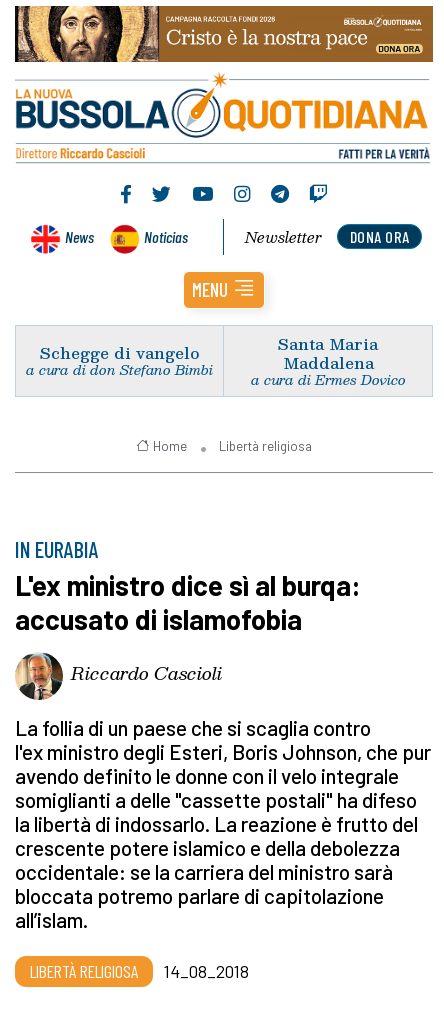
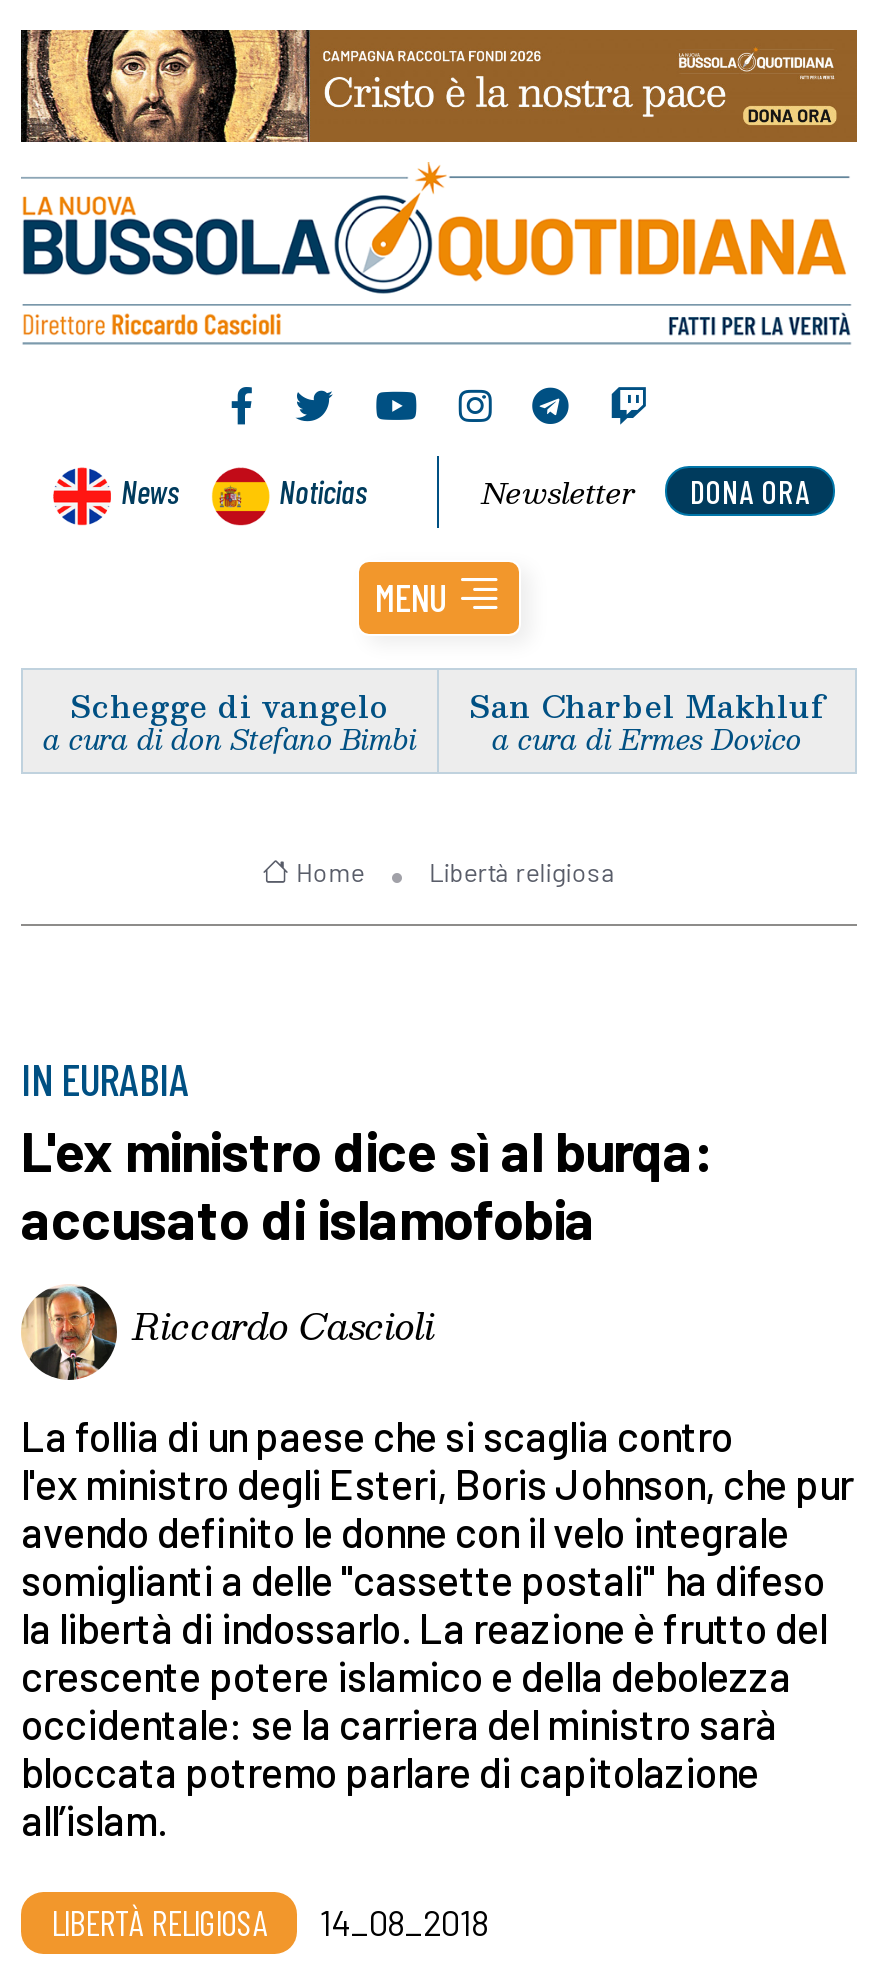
- Santa Maria
- Maddalena
+ San Charbel Makhluf
